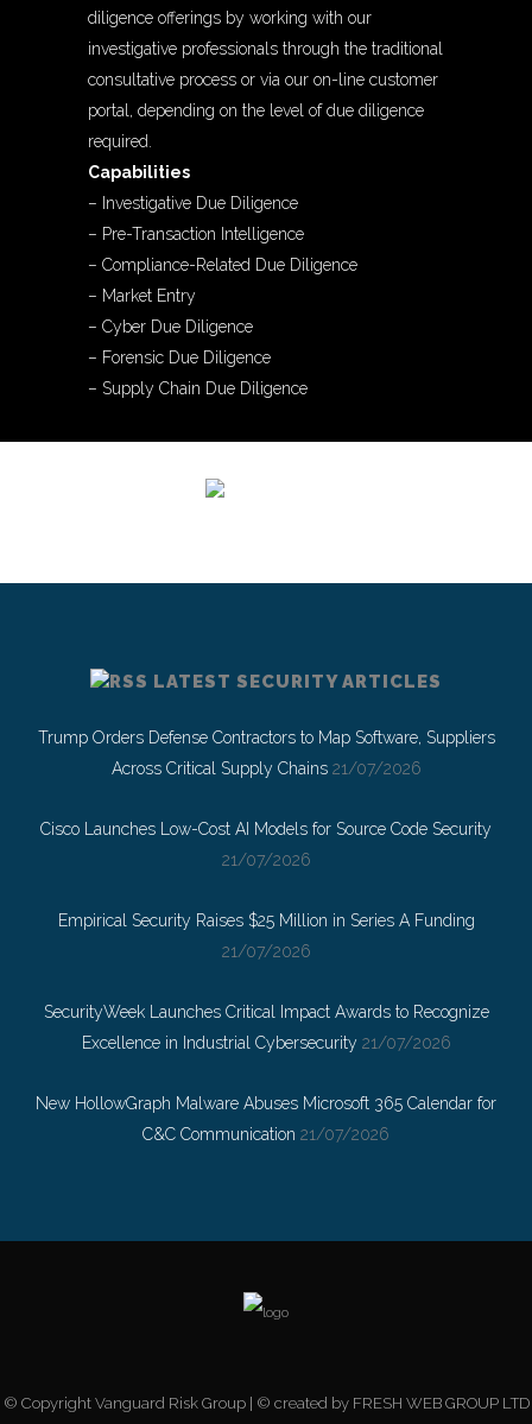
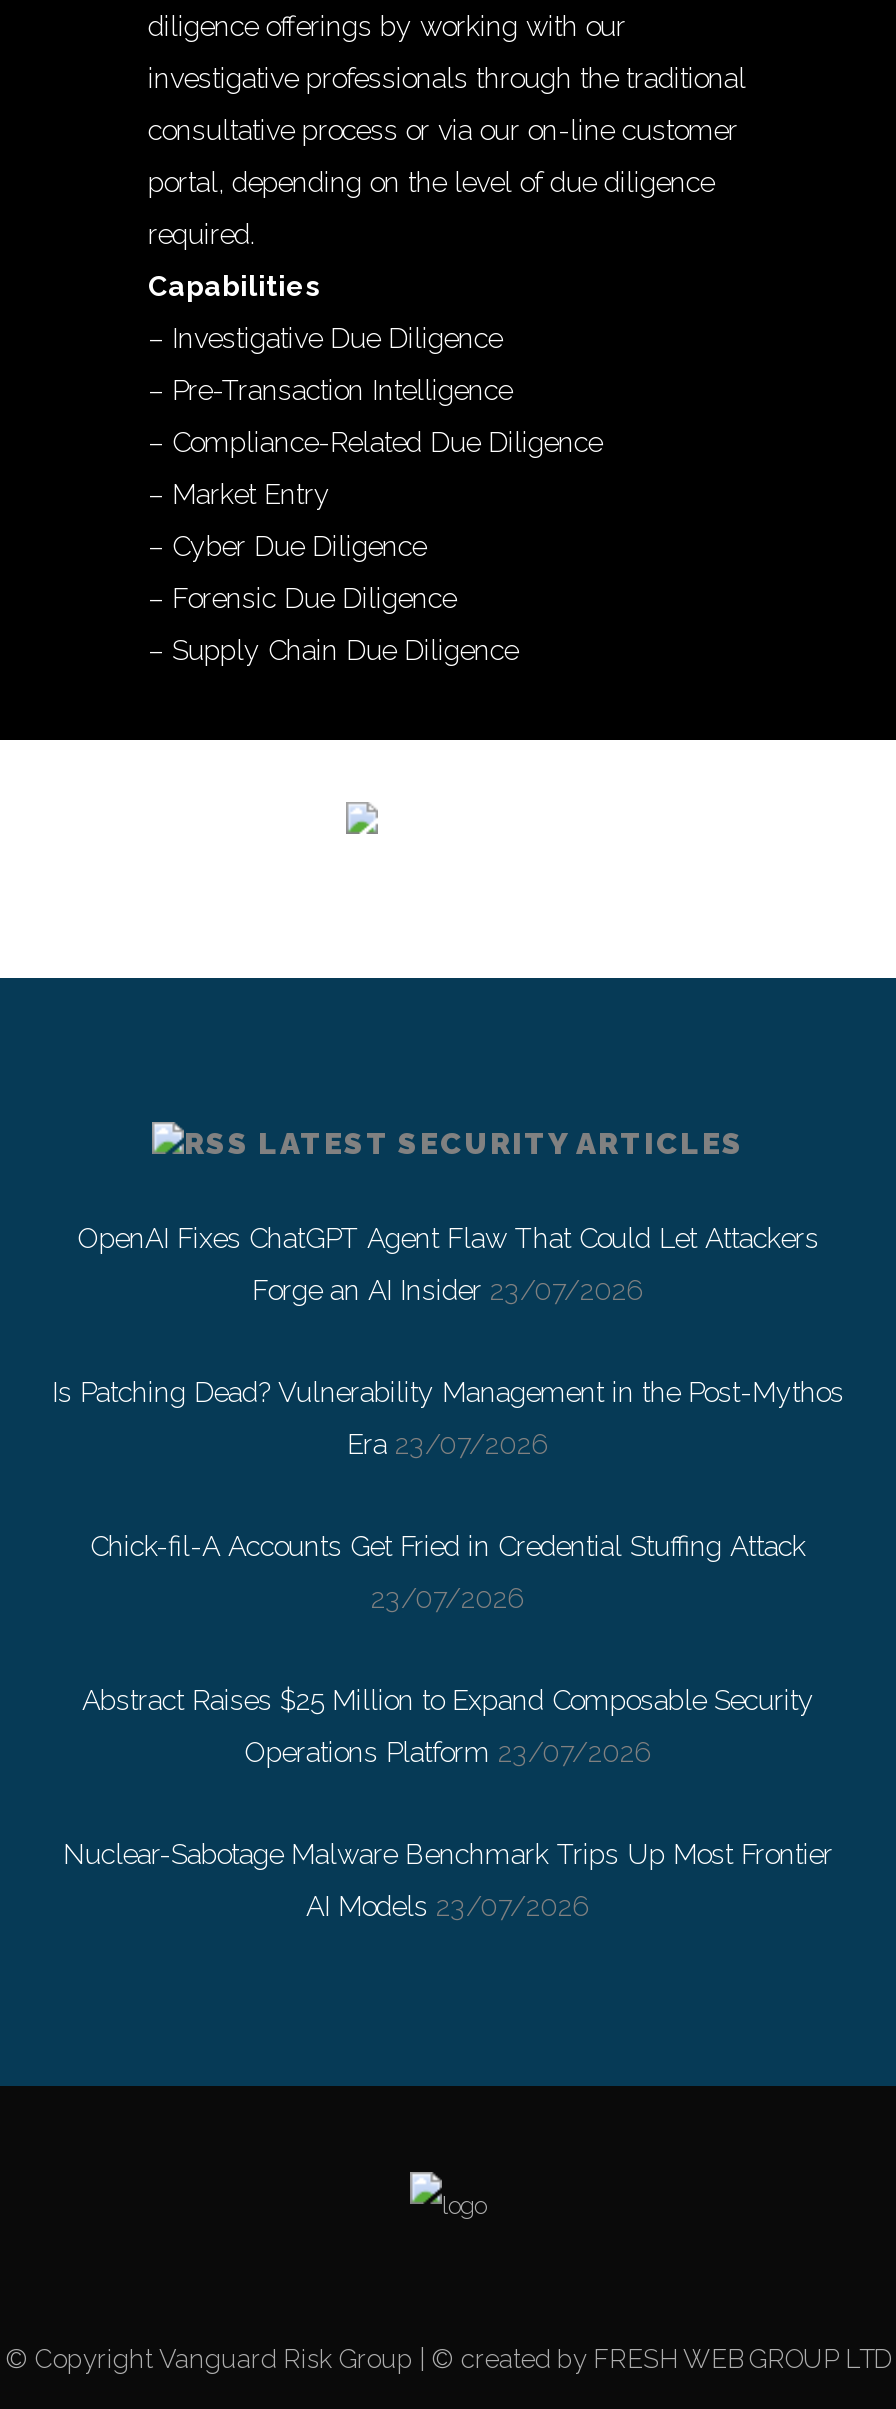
- Trump Orders Defense Contractors to Map Software, Suppliers
+ OpenAI Fixes ChatGPT Agent Flaw That Could Let Attackers

- Across Critical Supply Chains 21/07/2026
+ Forge an AI Insider 23/07/2026

- Cisco Launches Low-Cost AI Models for Source Code Security
+ Is Patching Dead? Vulnerability Management in the Post-Mythos

- 21/07/2026
+ Era 23/07/2026

- Empirical Security Raises $25 Million in Series A Funding
+ Chick-fil-A Accounts Get Fried in Credential Stuffing Attack

- 21/07/2026
+ 23/07/2026

- SecurityWeek Launches Critical Impact Awards to Recognize
+ Abstract Raises $25 Million to Expand Composable Security

- Excellence in Industrial Cybersecurity 21/07/2026
+ Operations Platform 23/07/2026

- New HollowGraph Malware Abuses Microsoft 365 Calendar for
+ Nuclear-Sabotage Malware Benchmark Trips Up Most Frontier

- C&C Communication 21/07/2026
+ AI Models 23/07/2026
